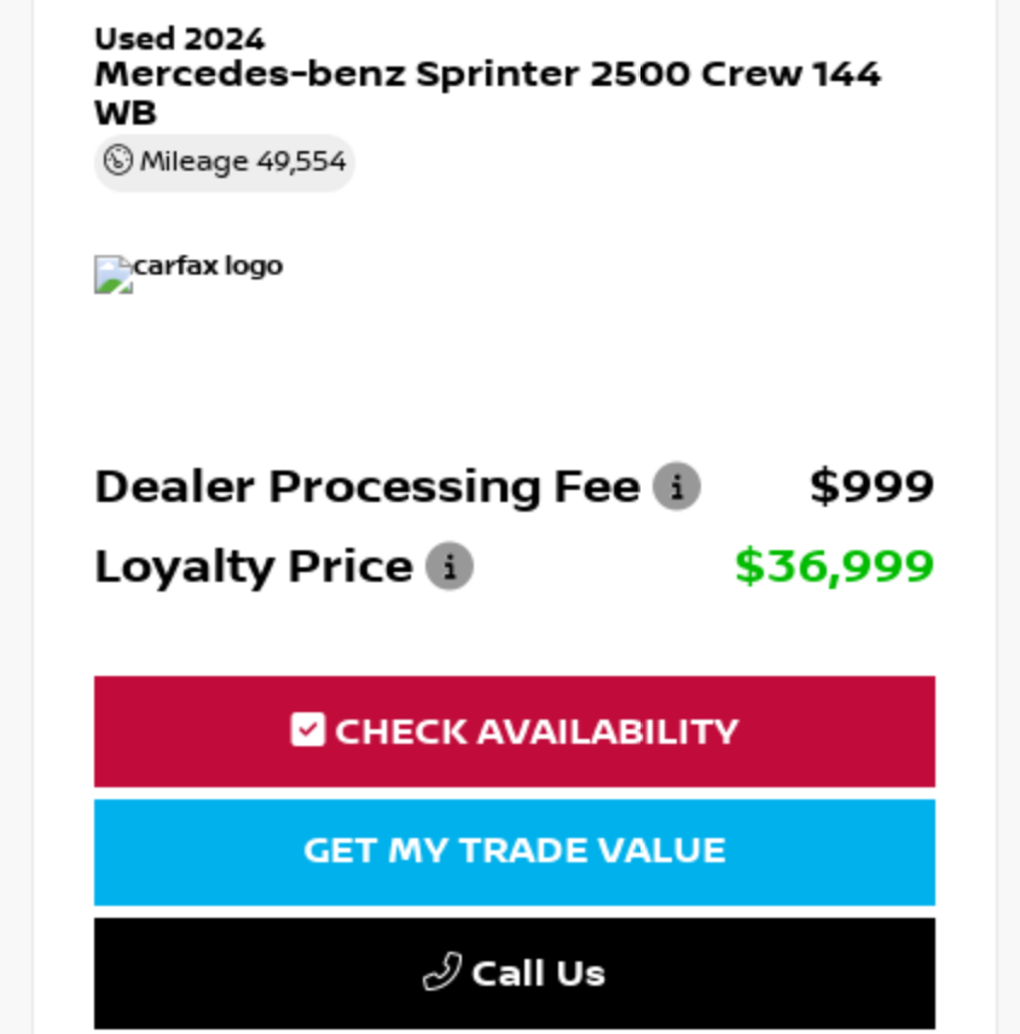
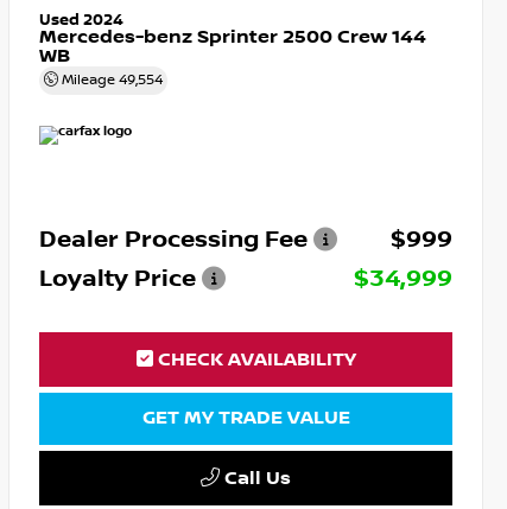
- $36,999
+ $34,999
